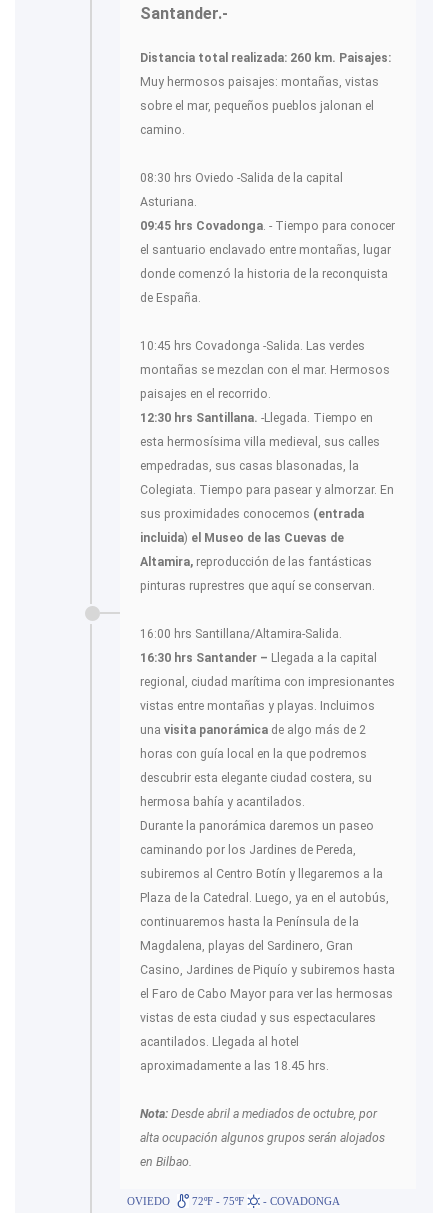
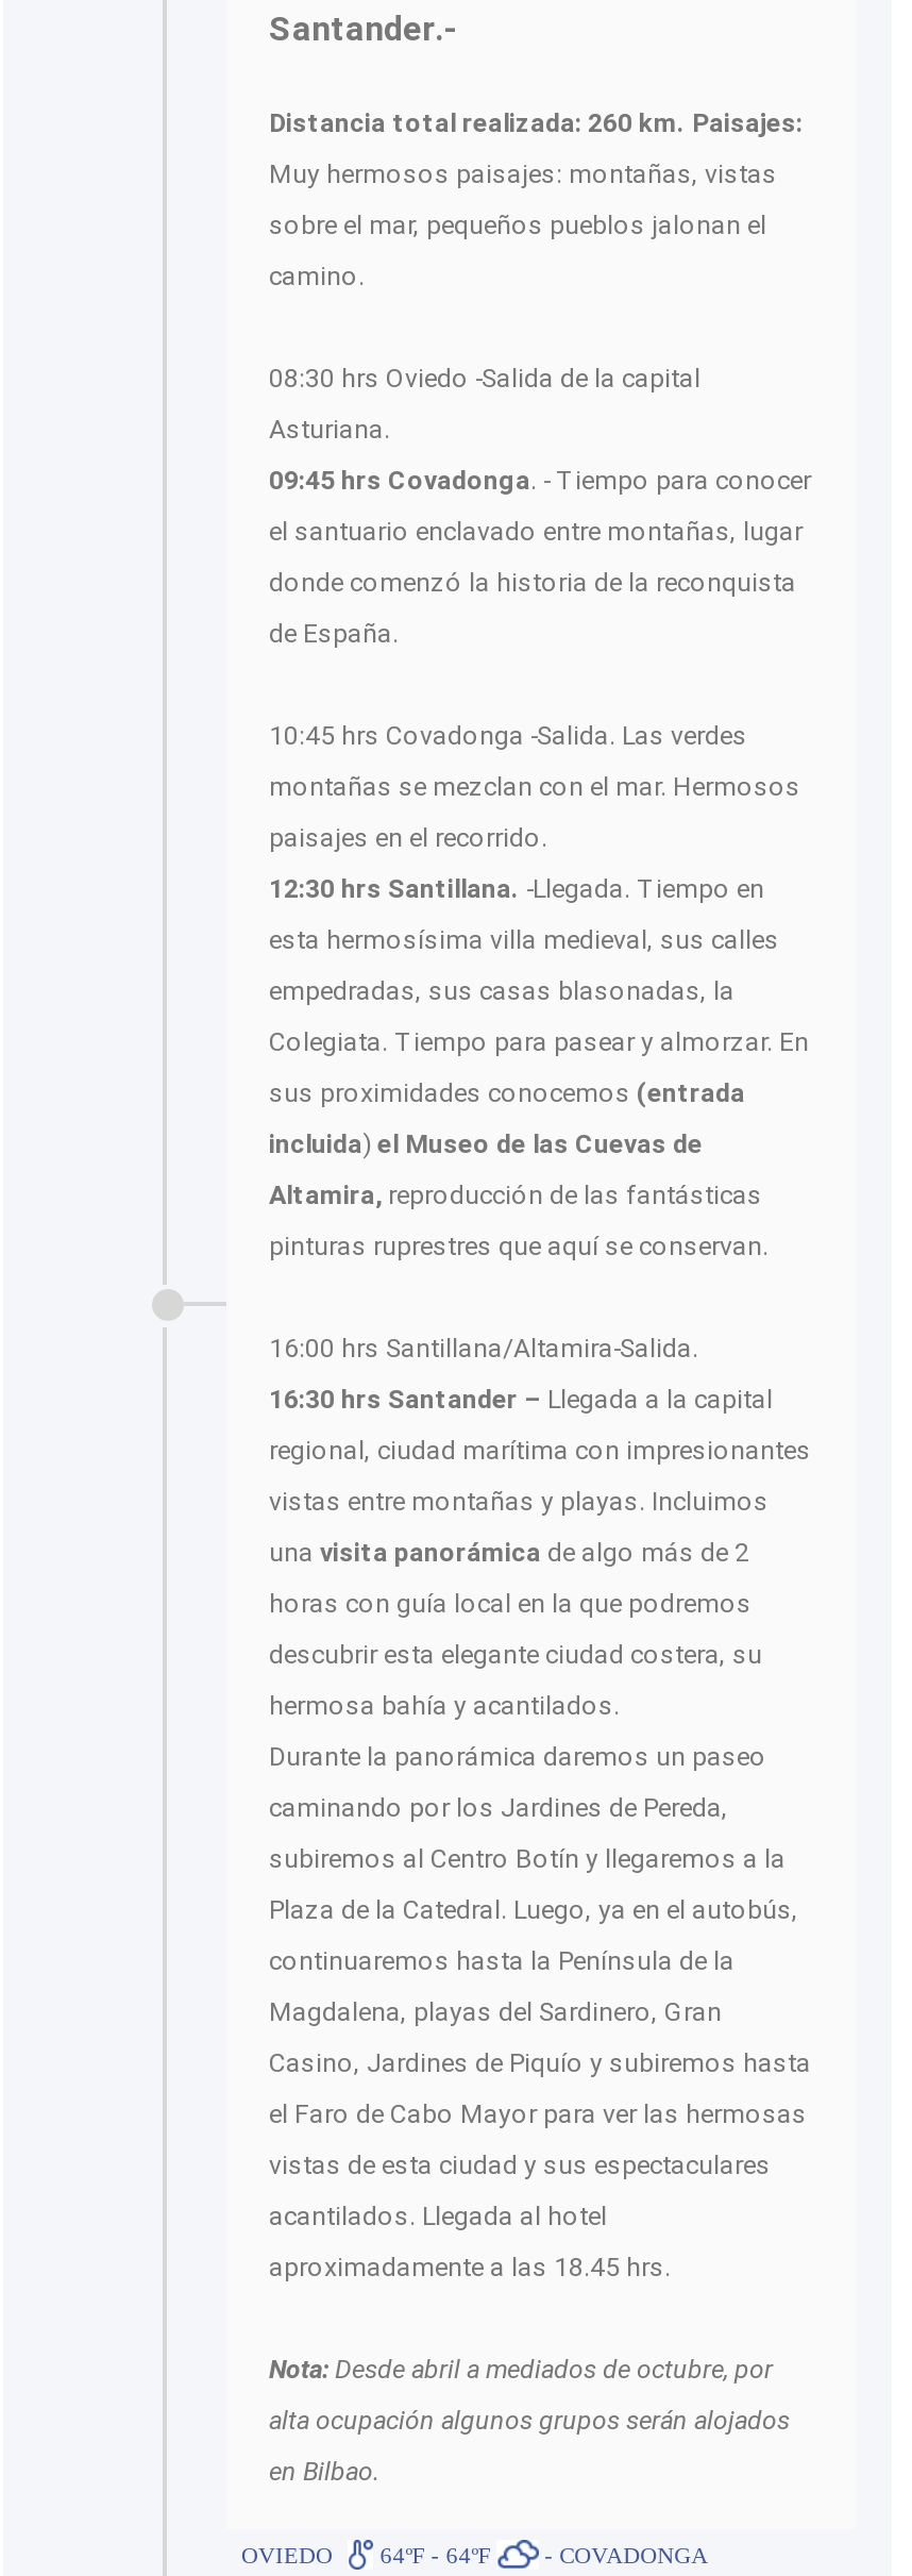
- OVIEDO 72ºF - 75ºF - COVADONGA
+ OVIEDO 64ºF - 64ºF - COVADONGA
